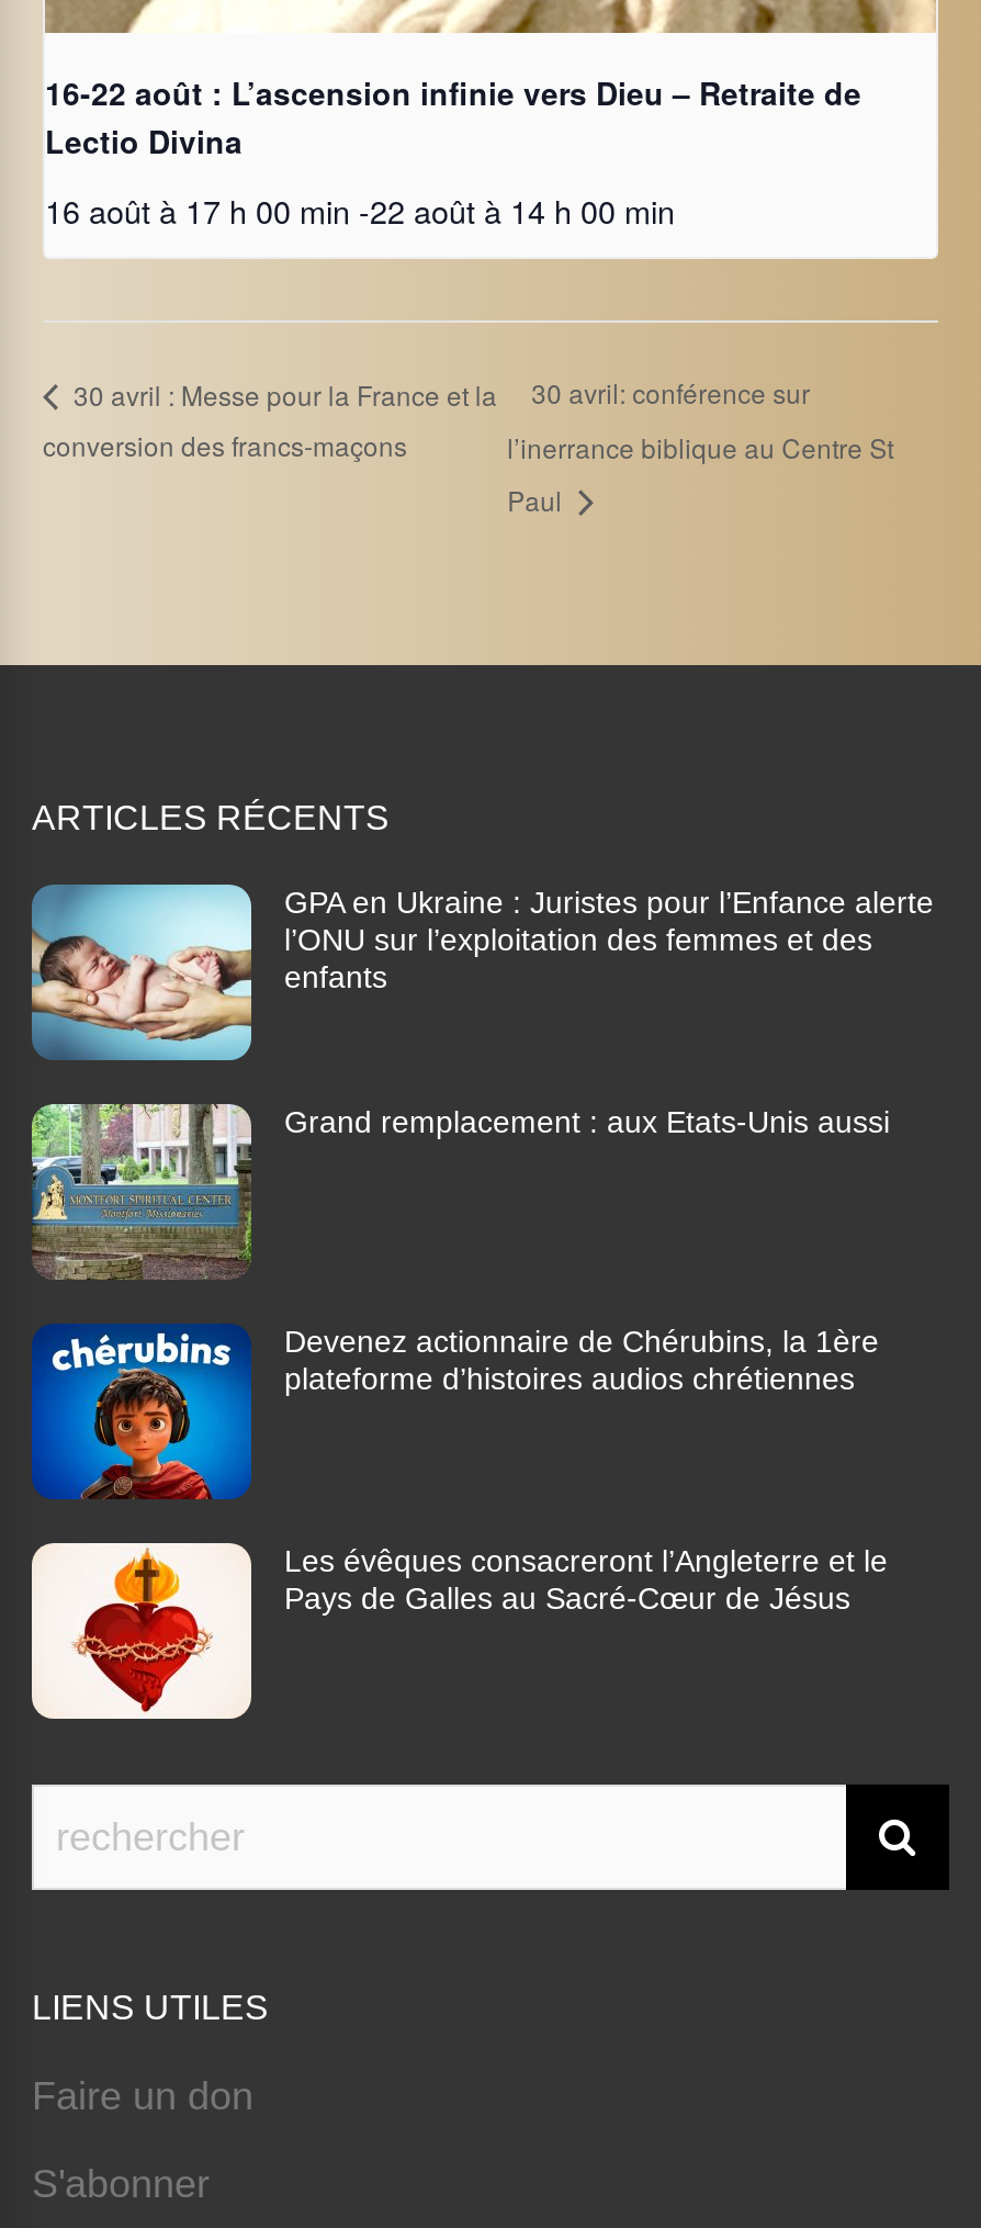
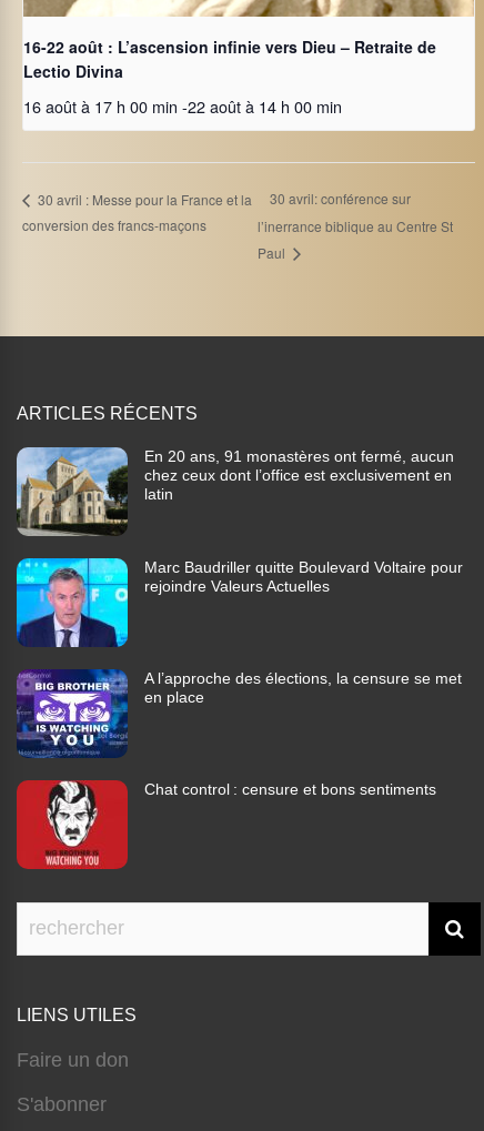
- [image]
- GPA en Ukraine : Juristes pour l’Enfance alerte
- l’ONU sur l’exploitation des femmes et des
- enfants
+ [image]
+ En 20 ans, 91 monastères ont fermé, aucun
+ chez ceux dont l’office est exclusivement en
+ latin

- [image]
- Grand remplacement : aux Etats-Unis aussi
+ [image]
+ Marc Baudriller quitte Boulevard Voltaire pour
+ rejoindre Valeurs Actuelles

- [image]
- Devenez actionnaire de Chérubins, la 1ère
- plateforme d’histoires audios chrétiennes
+ [image]
+ A l’approche des élections, la censure se met
+ en place

- [image]
- Les évêques consacreront l’Angleterre et le
- Pays de Galles au Sacré-Cœur de Jésus
+ [image]
+ Chat control : censure et bons sentiments
